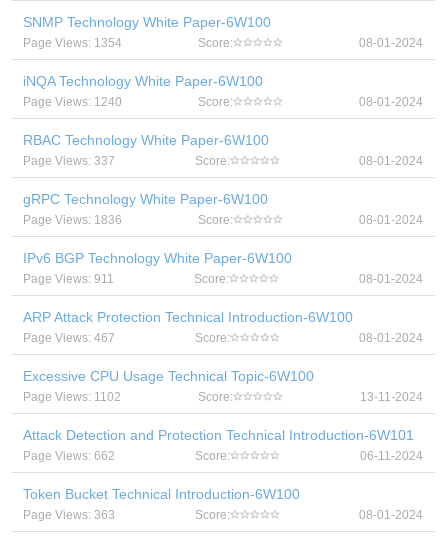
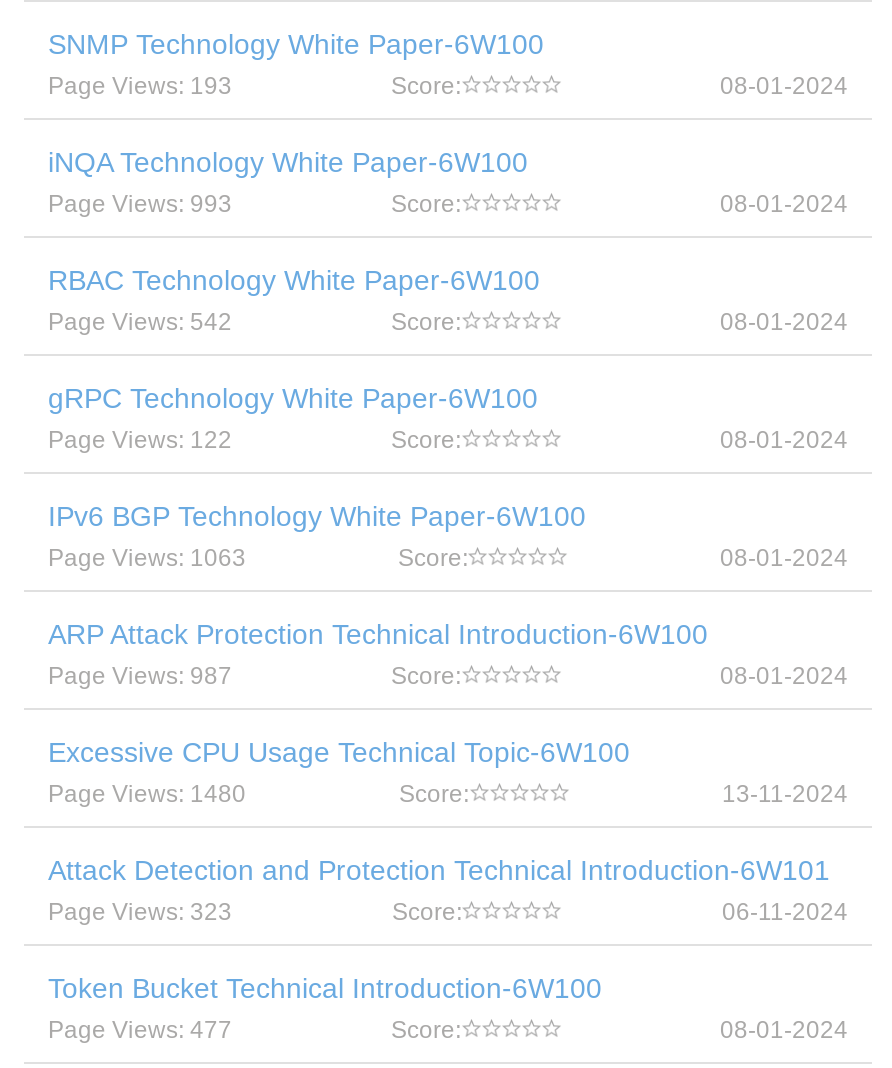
- Page Views: 1354
+ Page Views: 193

- Page Views: 1240
+ Page Views: 993

- Page Views: 337
+ Page Views: 542

- Page Views: 1836
+ Page Views: 122

- Page Views: 911
+ Page Views: 1063

- Page Views: 467
+ Page Views: 987

- Page Views: 1102
+ Page Views: 1480

- Page Views: 662
+ Page Views: 323

- Page Views: 363
+ Page Views: 477
